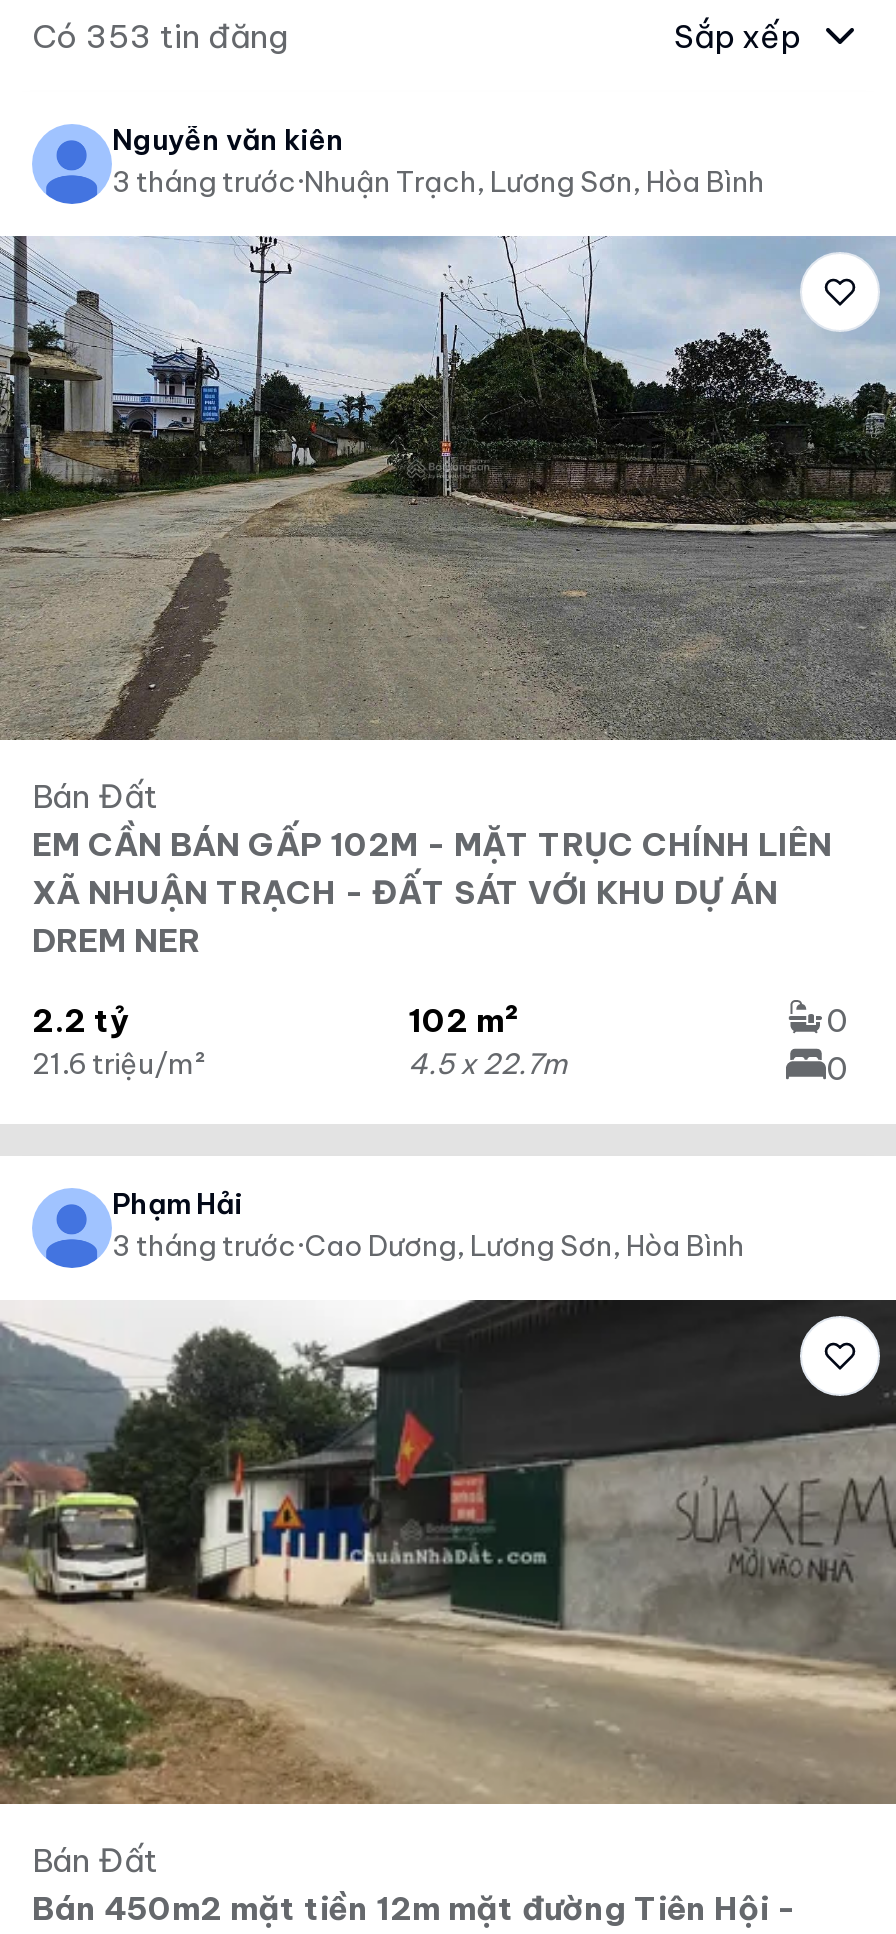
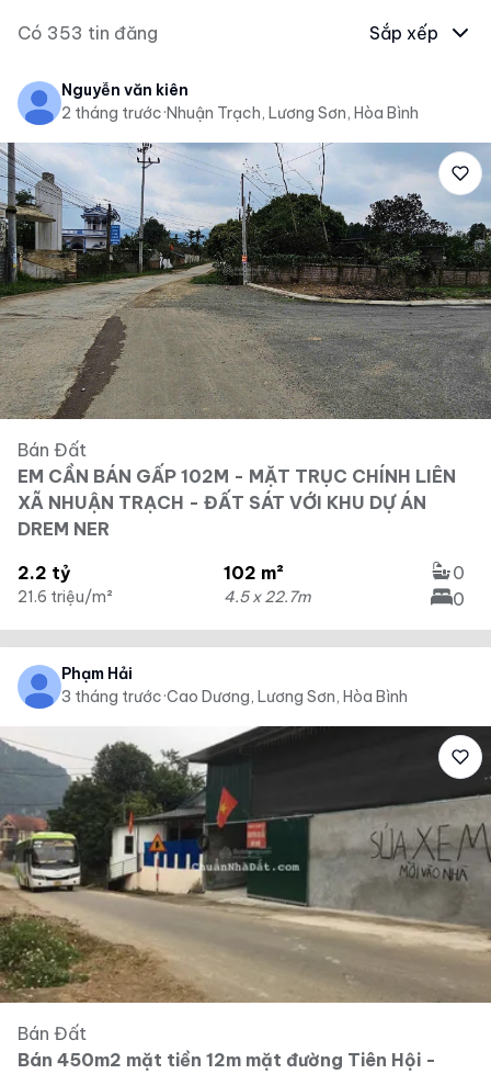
- 3 tháng trước·Nhuận Trạch, Lương Sơn, Hòa Bình
+ 2 tháng trước·Nhuận Trạch, Lương Sơn, Hòa Bình
